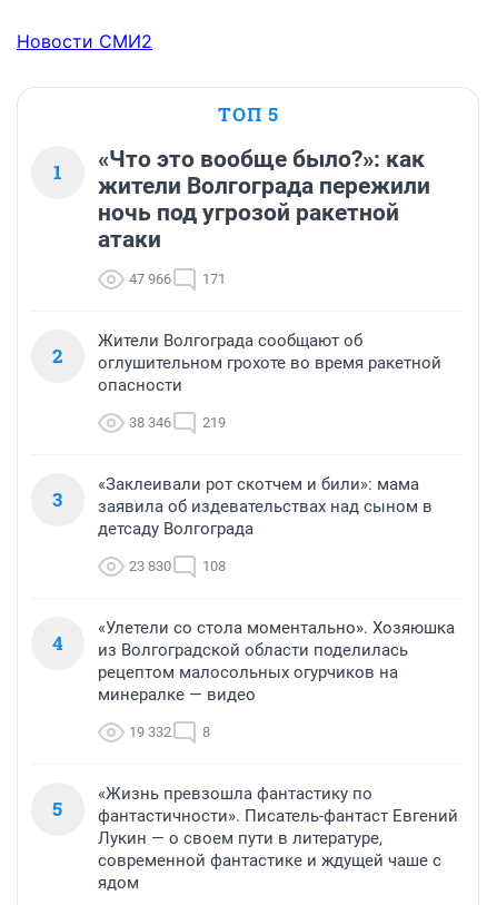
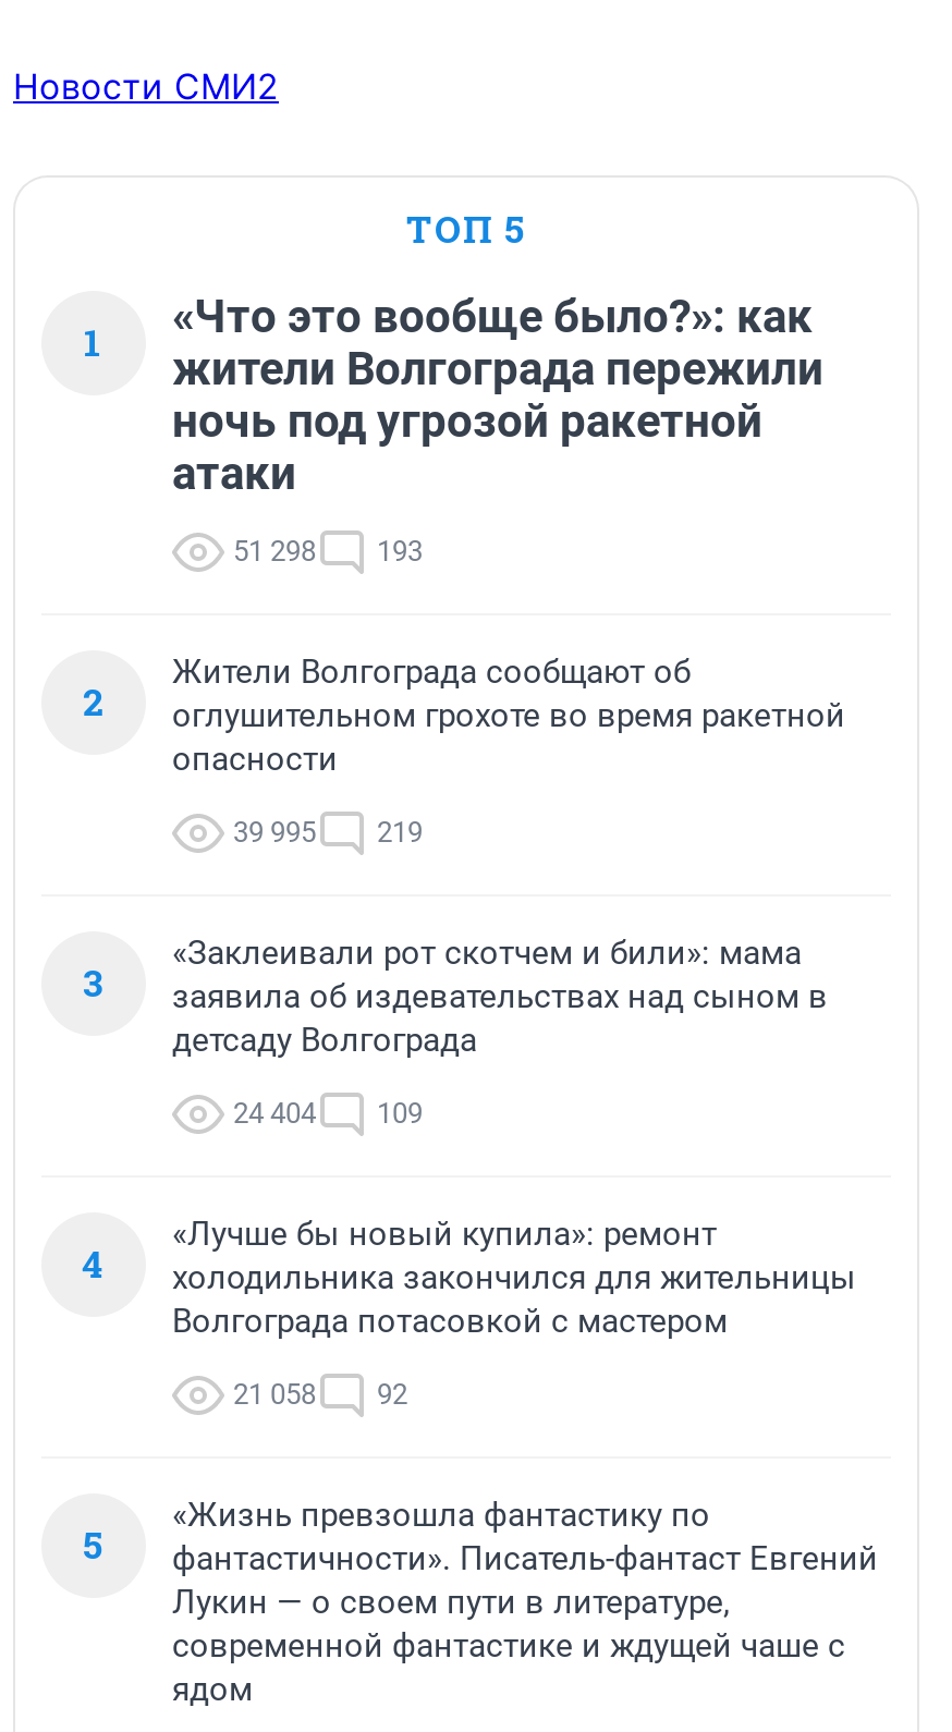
- 47 966
+ 51 298

- 171
+ 193

- 38 346 219
+ 39 995 219

- 23 830
+ 24 404

- 108
+ 109

- «Улетели со стола моментально». Хозяюшка
- из Волгоградской области поделилась
- рецептом малосольных огурчиков на
- минералке — видео
+ «Лучше бы новый купила»: ремонт
+ холодильника закончился для жительницы
+ Волгограда потасовкой с мастером

- 19 332
- 8
+ 21 058
+ 92
